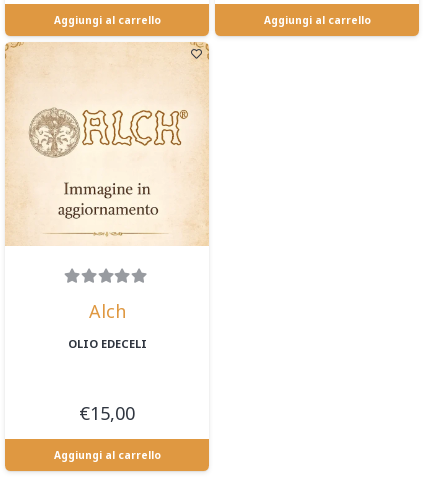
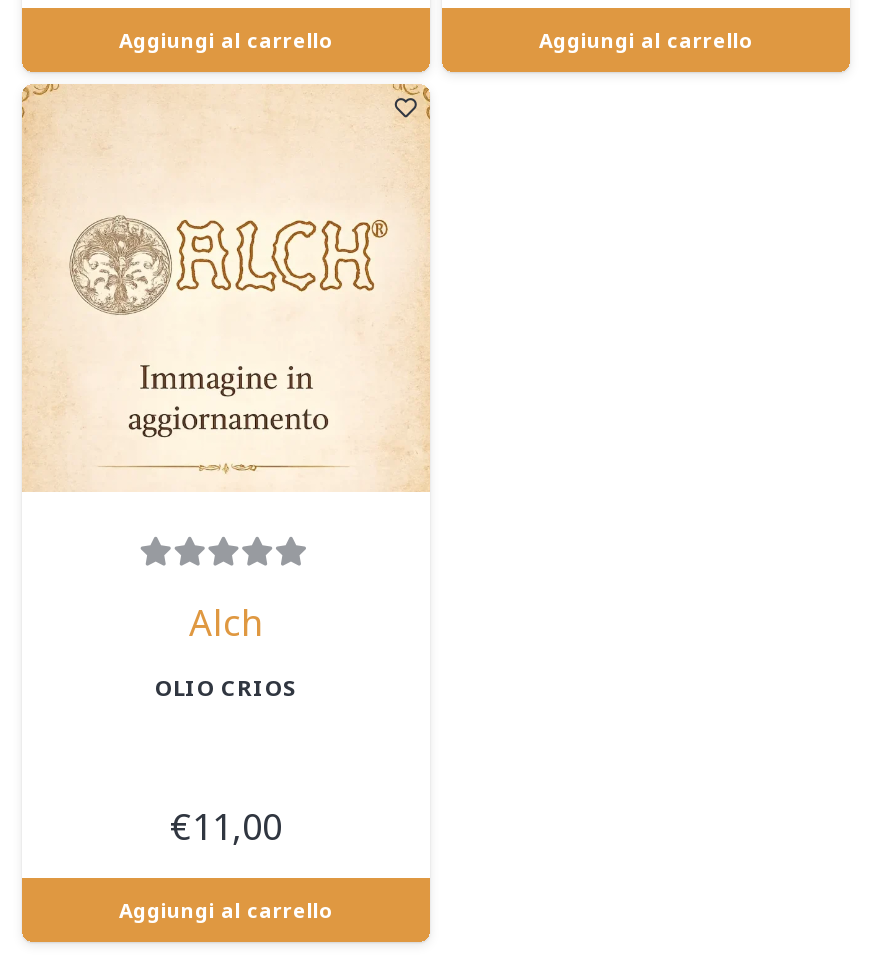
- OLIO EDECELI
+ OLIO CRIOS

- €15,00
+ €11,00
